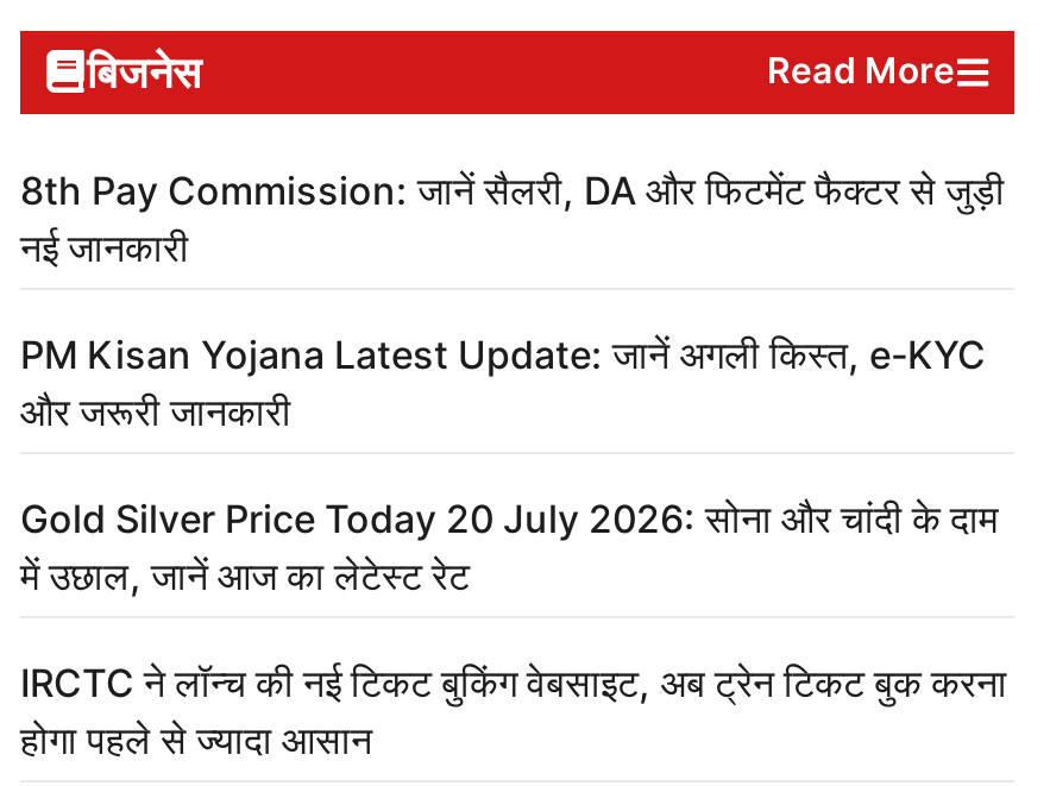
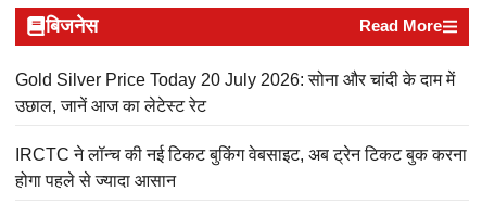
- 8th Pay Commission: जानें सैलरी, DA और फिटमेंट फैक्टर से जुड़ी
- नई जानकारी
- PM Kisan Yojana Latest Update: जानें अगली किस्त, e-KYC
- और जरूरी जानकारी
- Gold Silver Price Today 20 July 2026: सोना और चांदी के दाम
- में उछाल, जानें आज का लेटेस्ट रेट
+ Gold Silver Price Today 20 July 2026: सोना और चांदी के दाम में
+ उछाल, जानें आज का लेटेस्ट रेट
